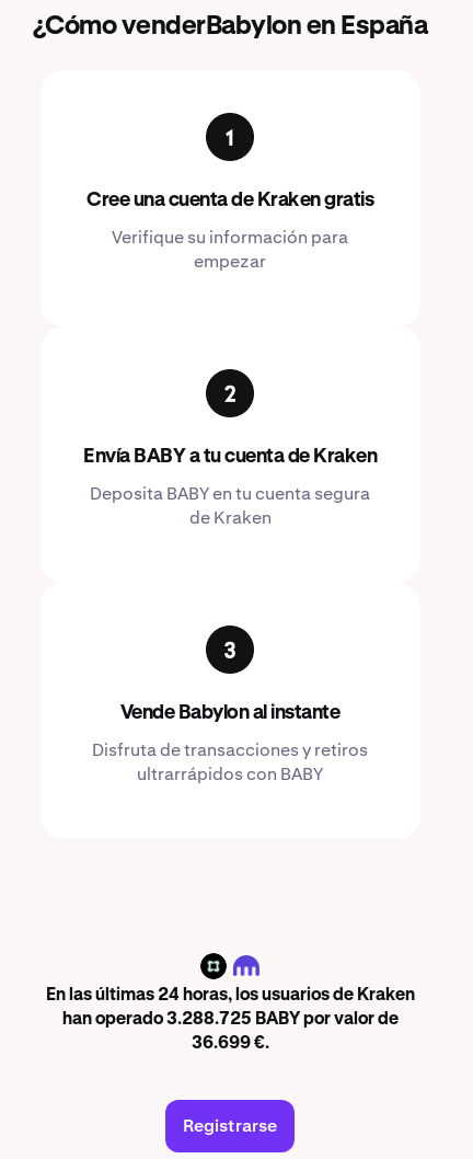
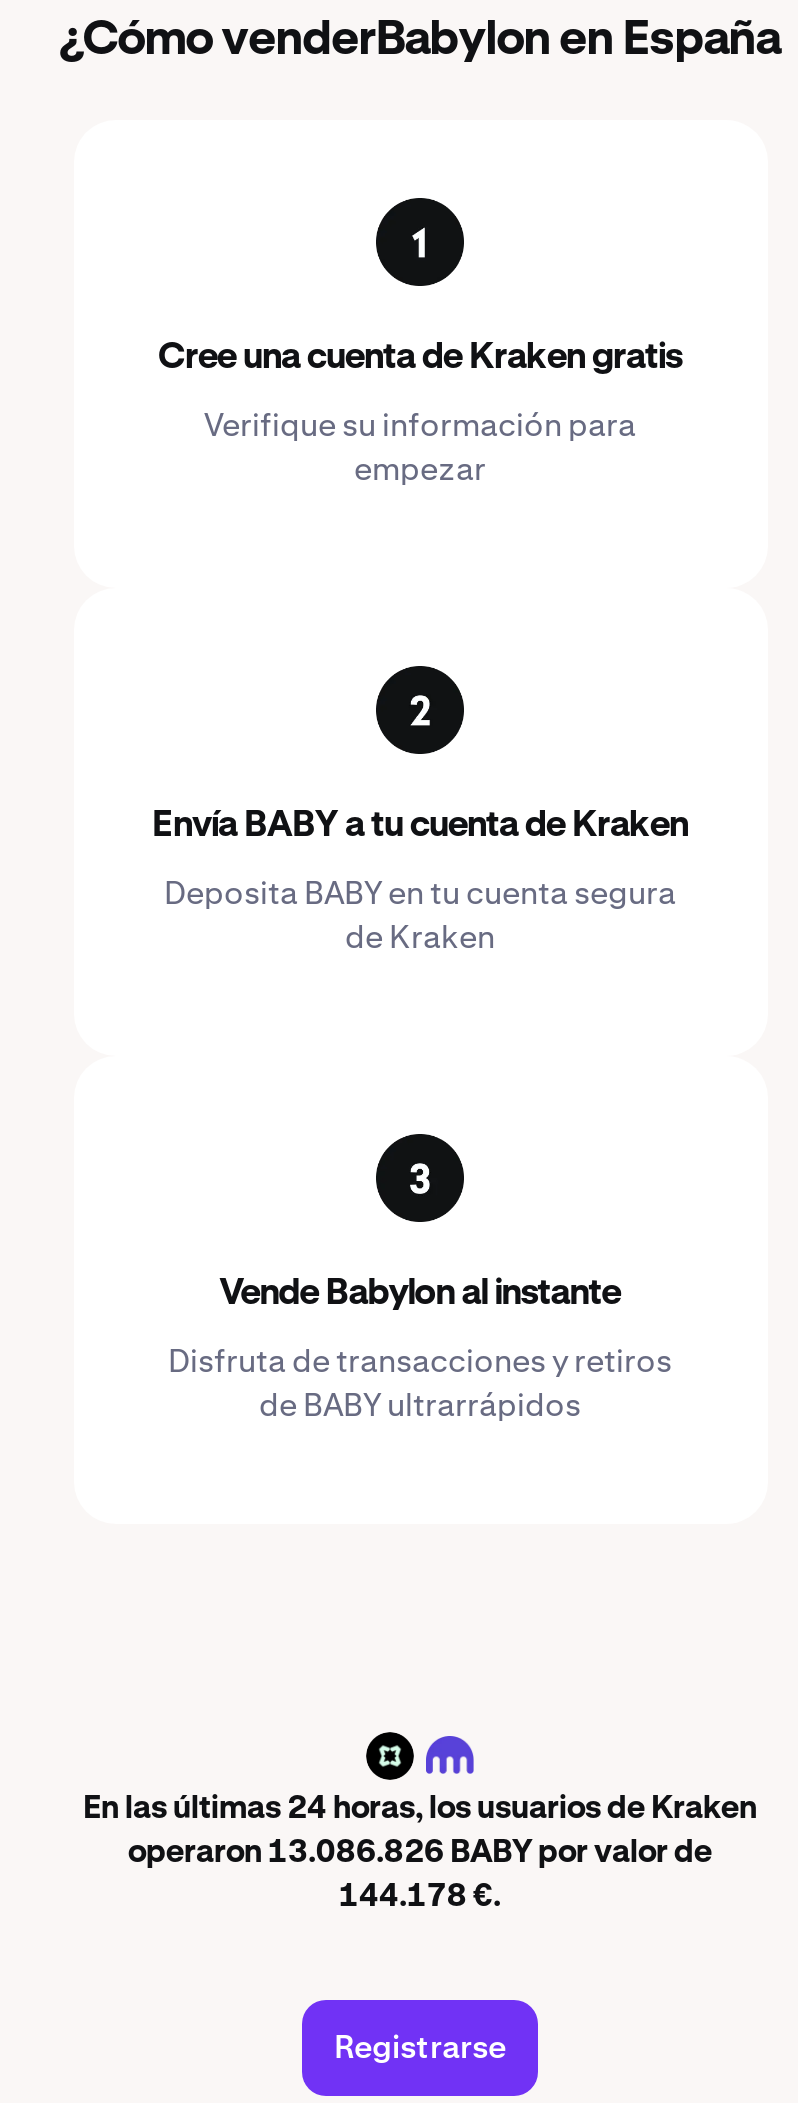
- ultrarrápidos con BABY
+ de BABY ultrarrápidos

- han operado 3.288.725 BABY por valor de
- 36.699 €.
+ operaron 13.086.826 BABY por valor de
+ 144.178 €.
